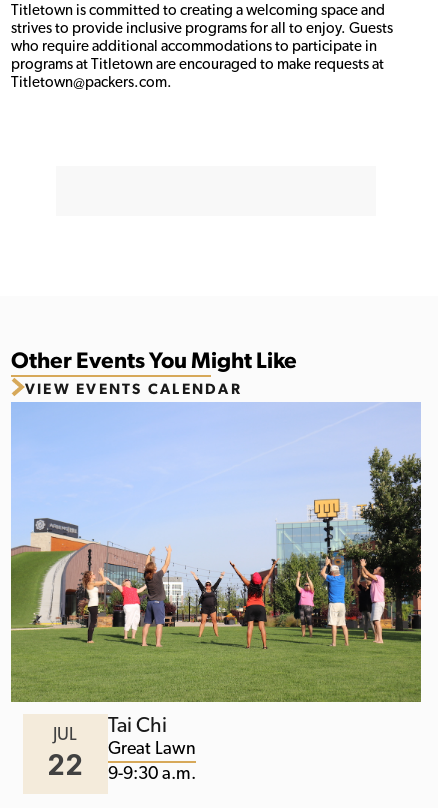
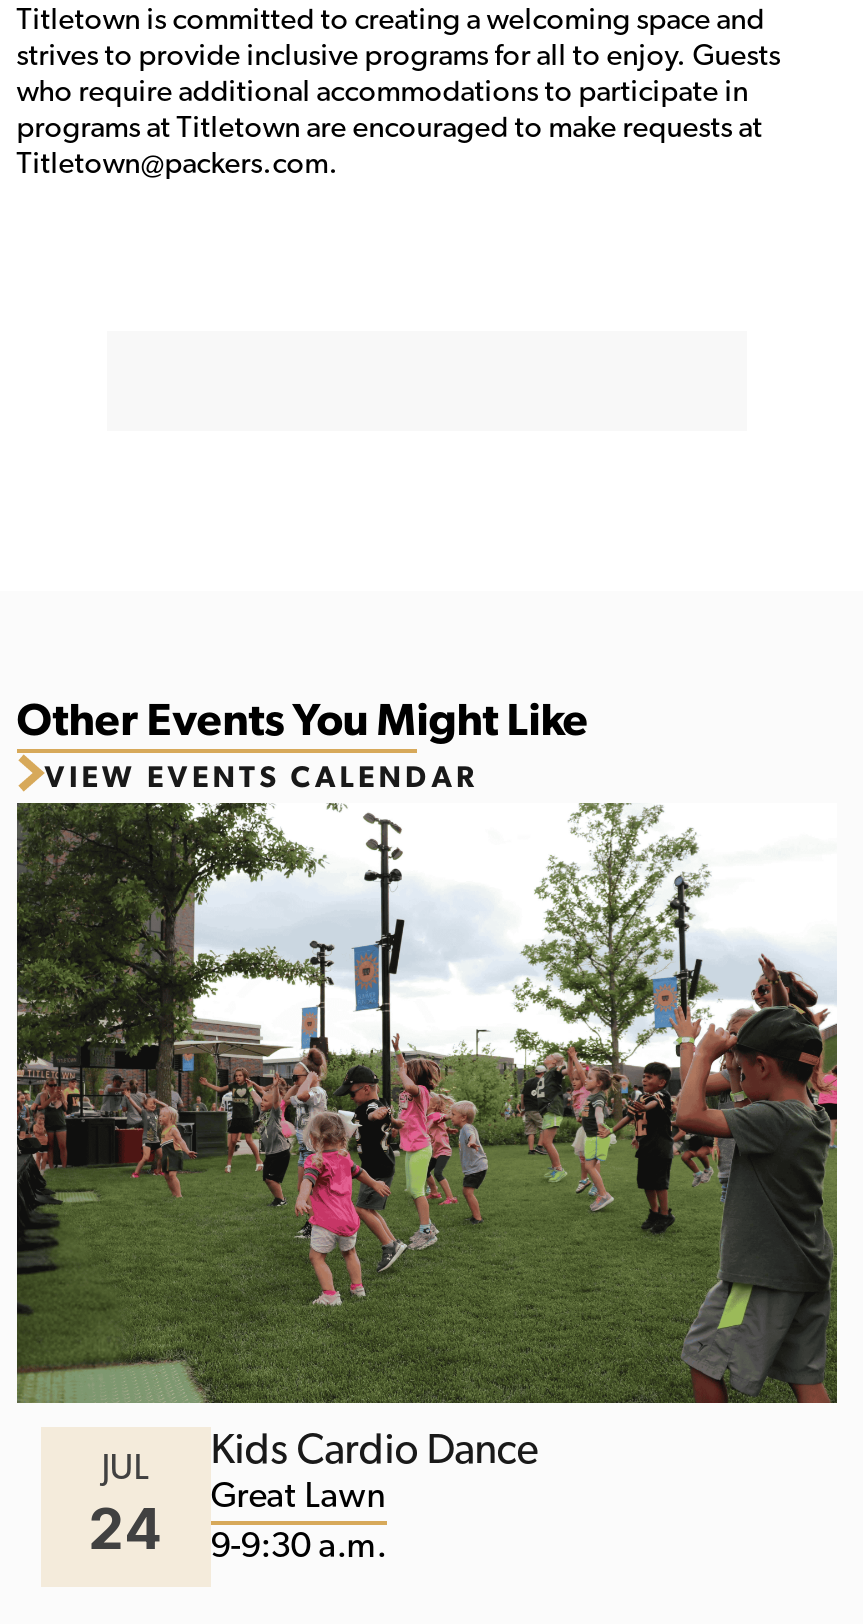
- [image]
- Tai Chi
+ [image]
+ Kids Cardio Dance

- 22 Great Lawn 9-9:30 a.m.
+ 24 Great Lawn 9-9:30 a.m.
